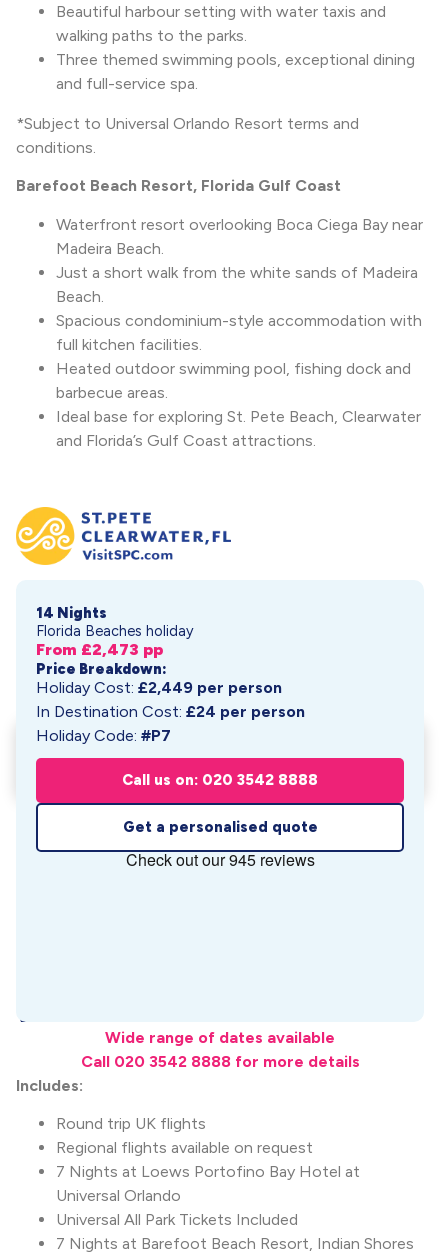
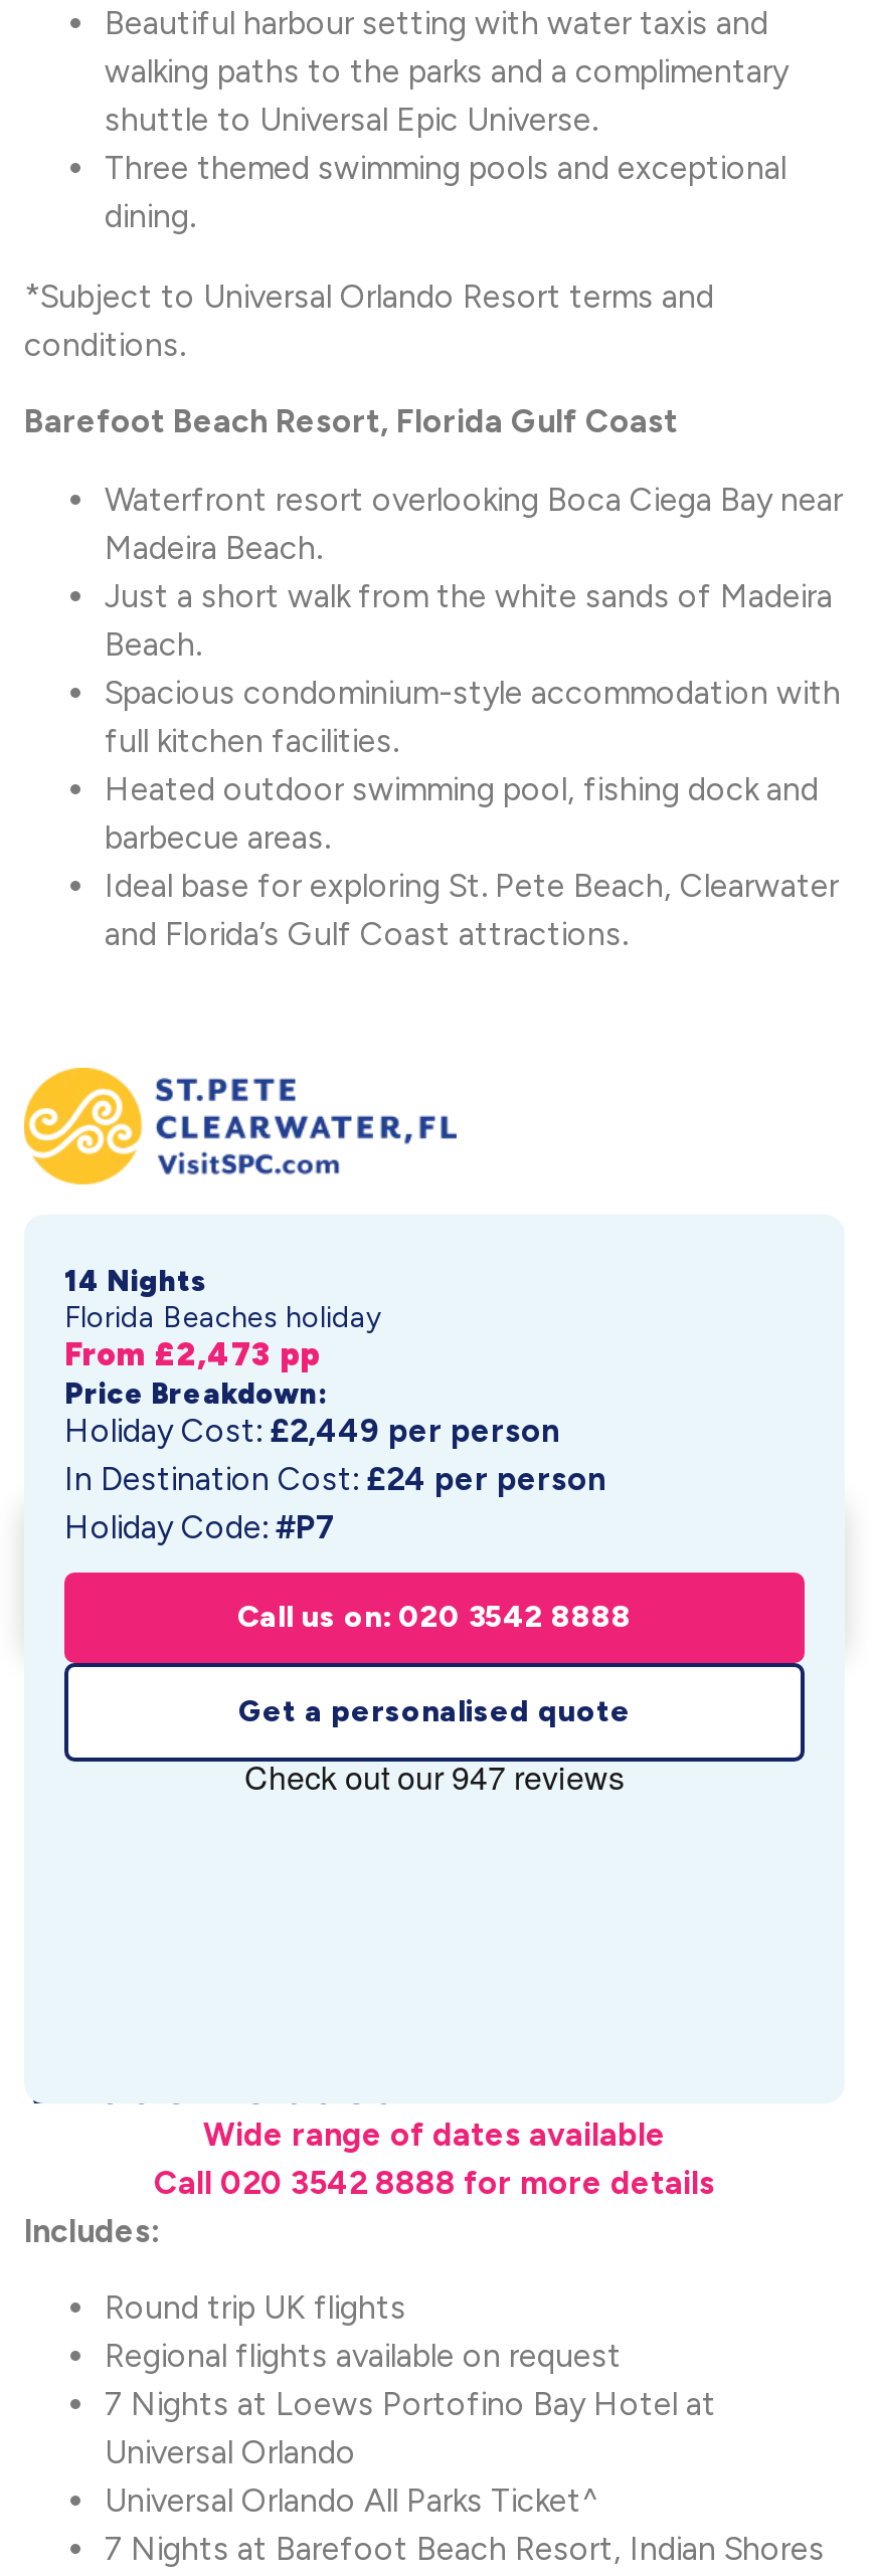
- walking paths to the parks.
- Three themed swimming pools, exceptional dining
- and full-service spa.
+ walking paths to the parks and a complimentary
+ shuttle to Universal Epic Universe.
+ Three themed swimming pools and exceptional
+ dining.

- Universal All Park Tickets Included
+ Universal Orlando All Parks Ticket^
